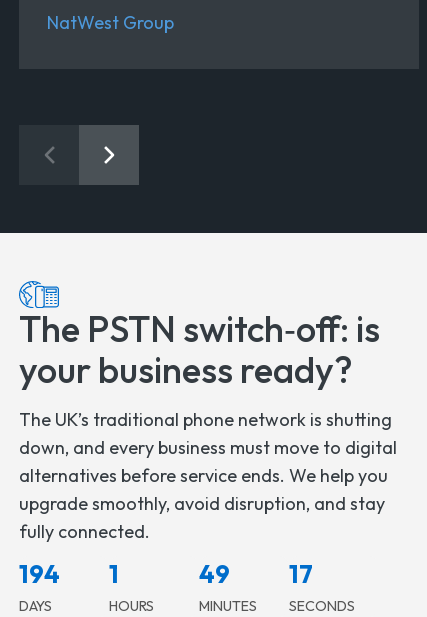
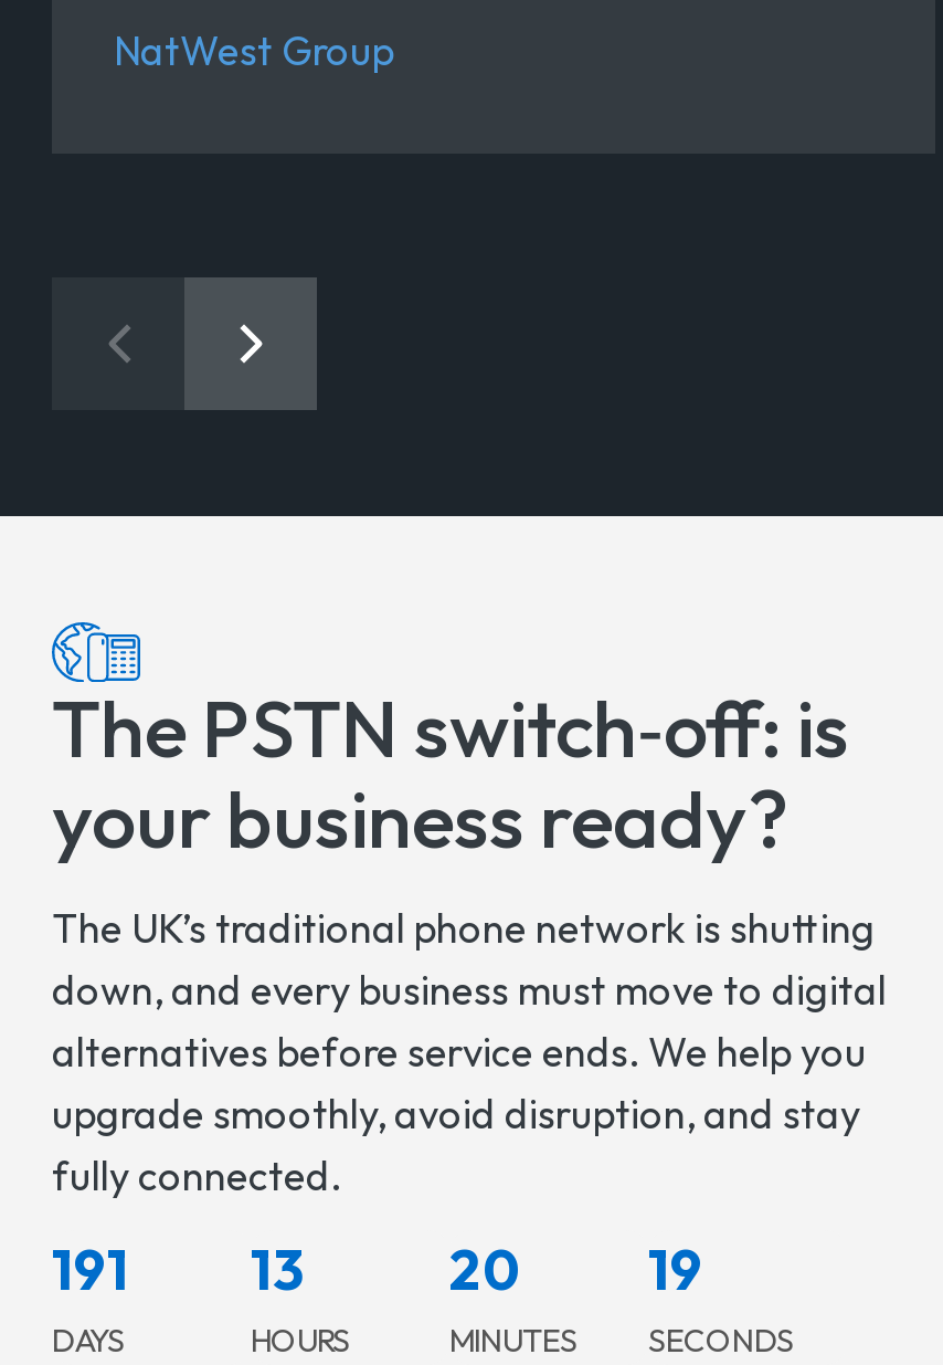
- 194
+ 191

- 1
+ 13

- 49
+ 20
